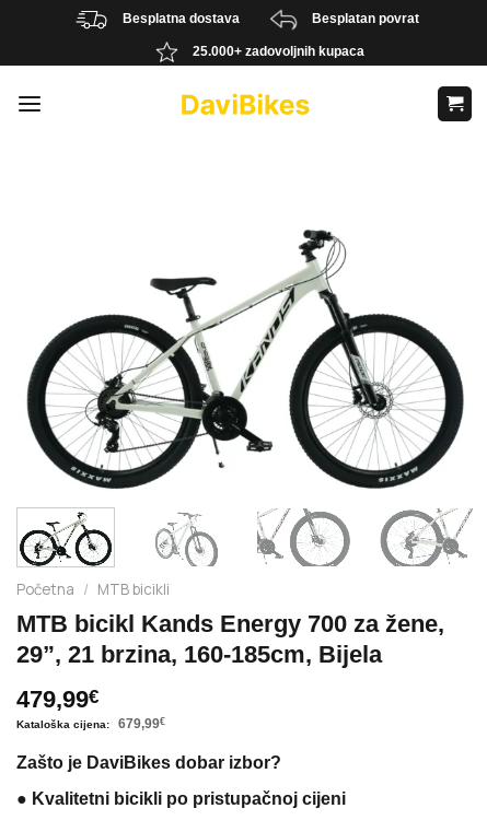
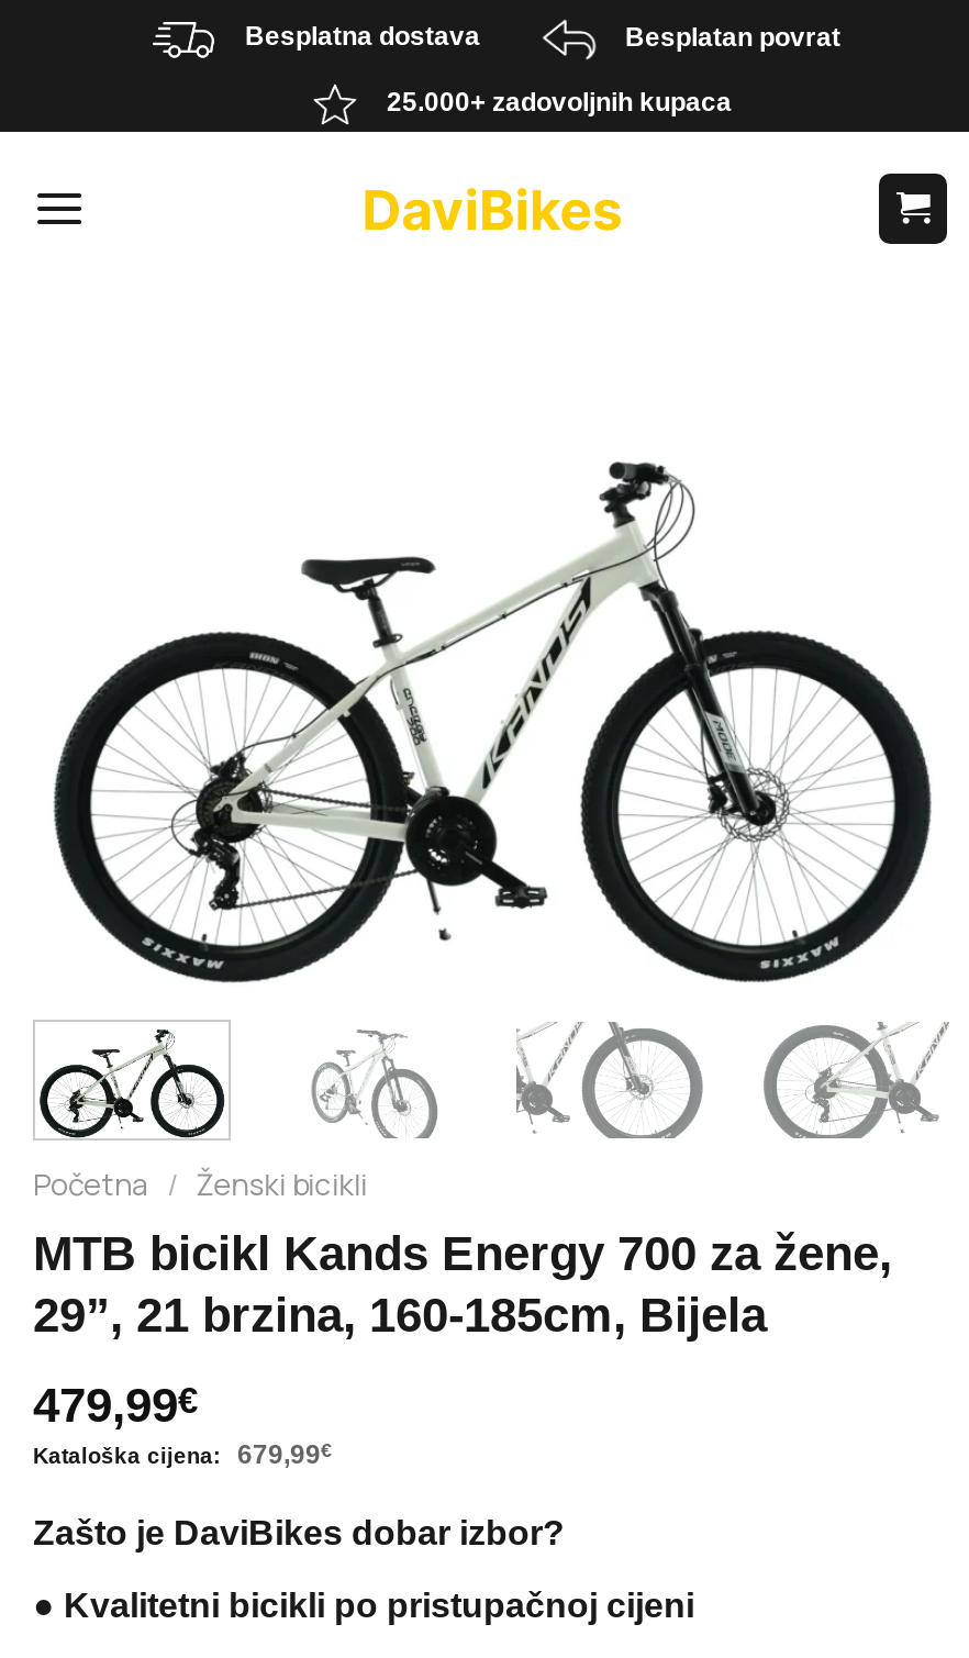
- Početna / MTB bicikli
+ Početna / Ženski bicikli
